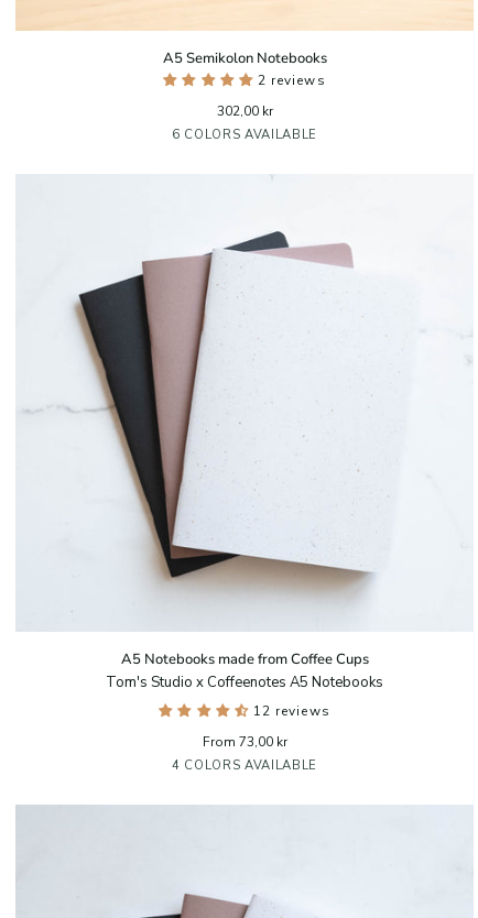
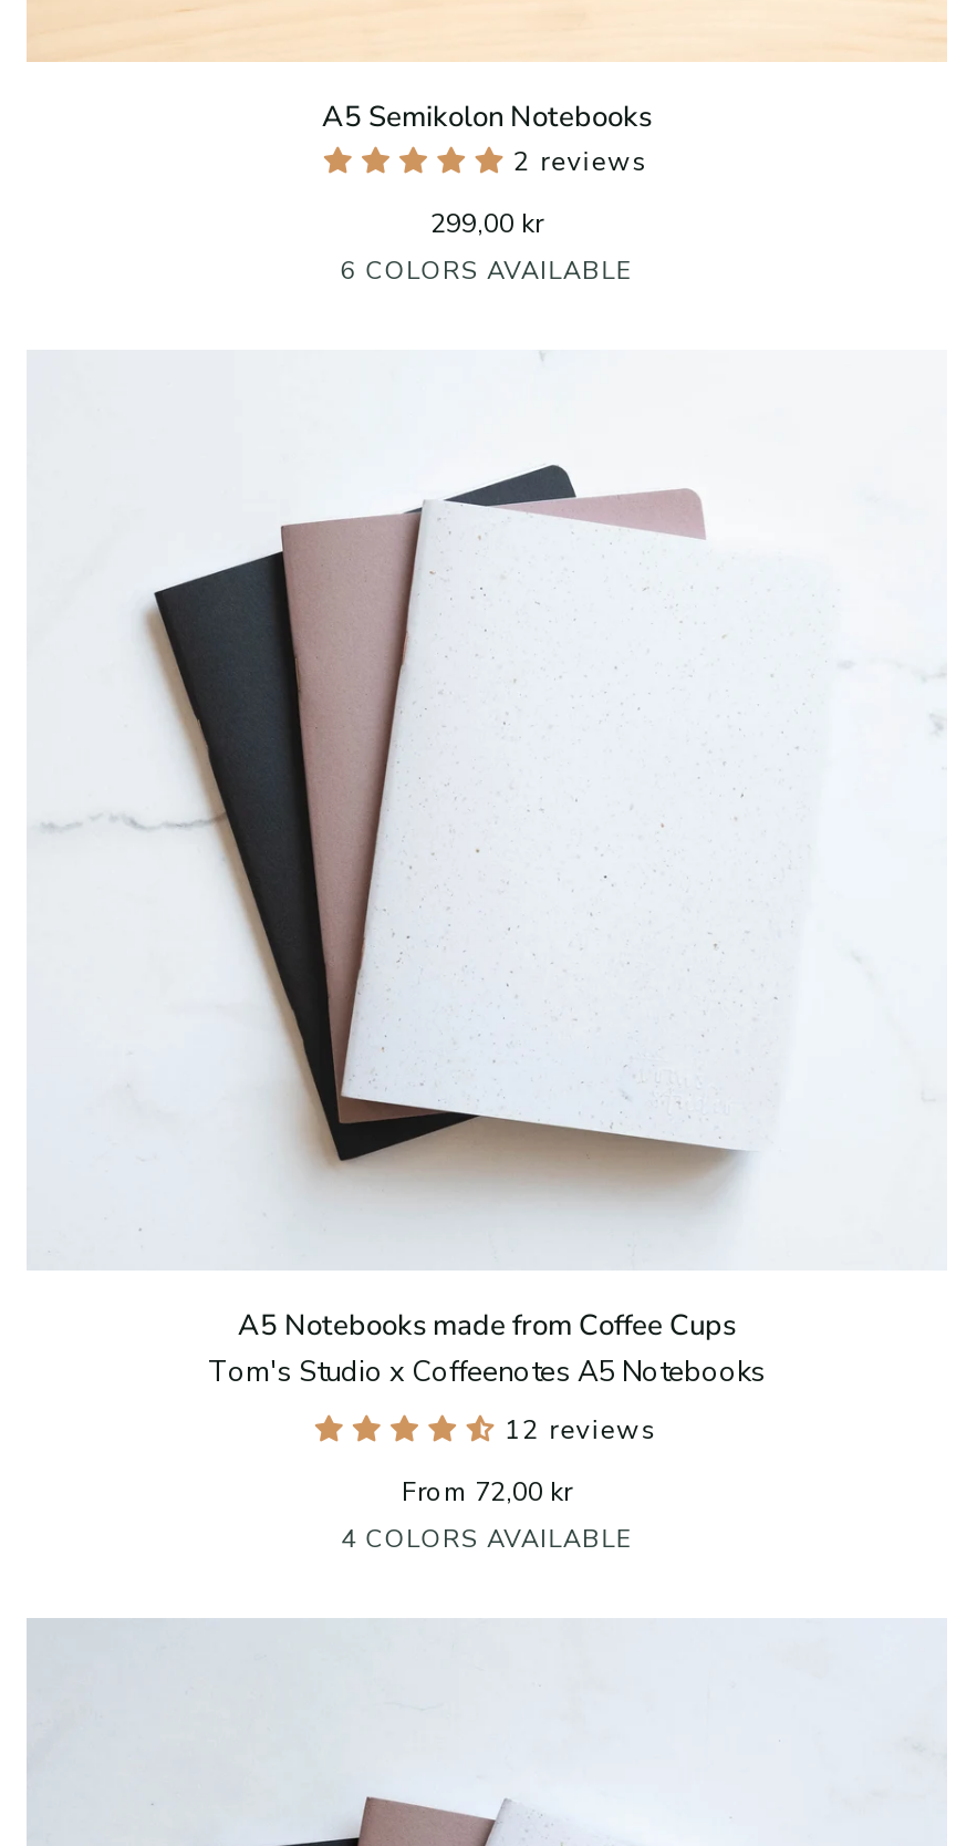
- 302,00 kr
+ 299,00 kr

- From 73,00 kr
+ From 72,00 kr
